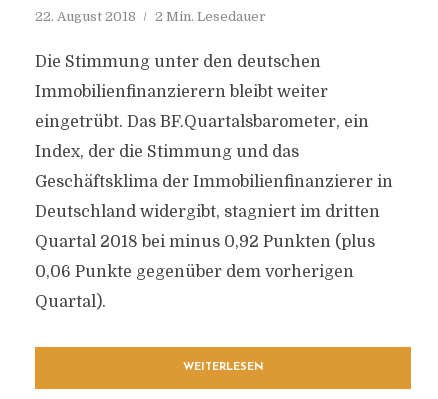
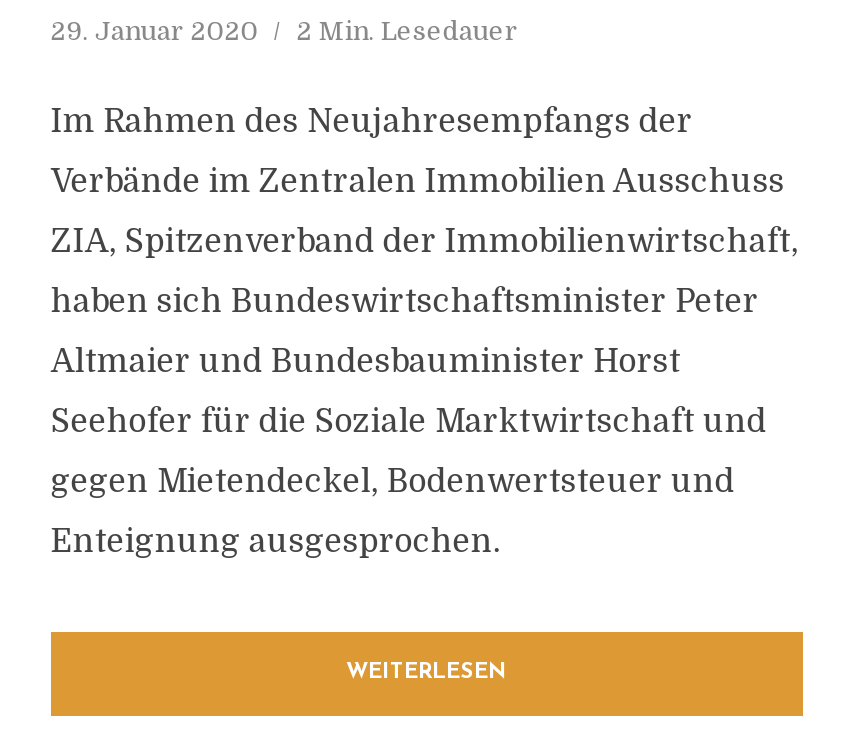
- 22. August 2018 2 Min. Lesedauer
+ 29. Januar 2020 2 Min. Lesedauer

- Die Stimmung unter den deutschen
- Immobilienfinanzierern bleibt weiter
- eingetrübt. Das BF.Quartalsbarometer, ein
- Index, der die Stimmung und das
- Geschäftsklima der Immobilienfinanzierer in
- Deutschland widergibt, stagniert im dritten
- Quartal 2018 bei minus 0,92 Punkten (plus
- 0,06 Punkte gegenüber dem vorherigen
- Quartal).
+ Im Rahmen des Neujahresempfangs der
+ Verbände im Zentralen Immobilien Ausschuss
+ ZIA, Spitzenverband der Immobilienwirtschaft,
+ haben sich Bundeswirtschaftsminister Peter
+ Altmaier und Bundesbauminister Horst
+ Seehofer für die Soziale Marktwirtschaft und
+ gegen Mietendeckel, Bodenwertsteuer und
+ Enteignung ausgesprochen.
